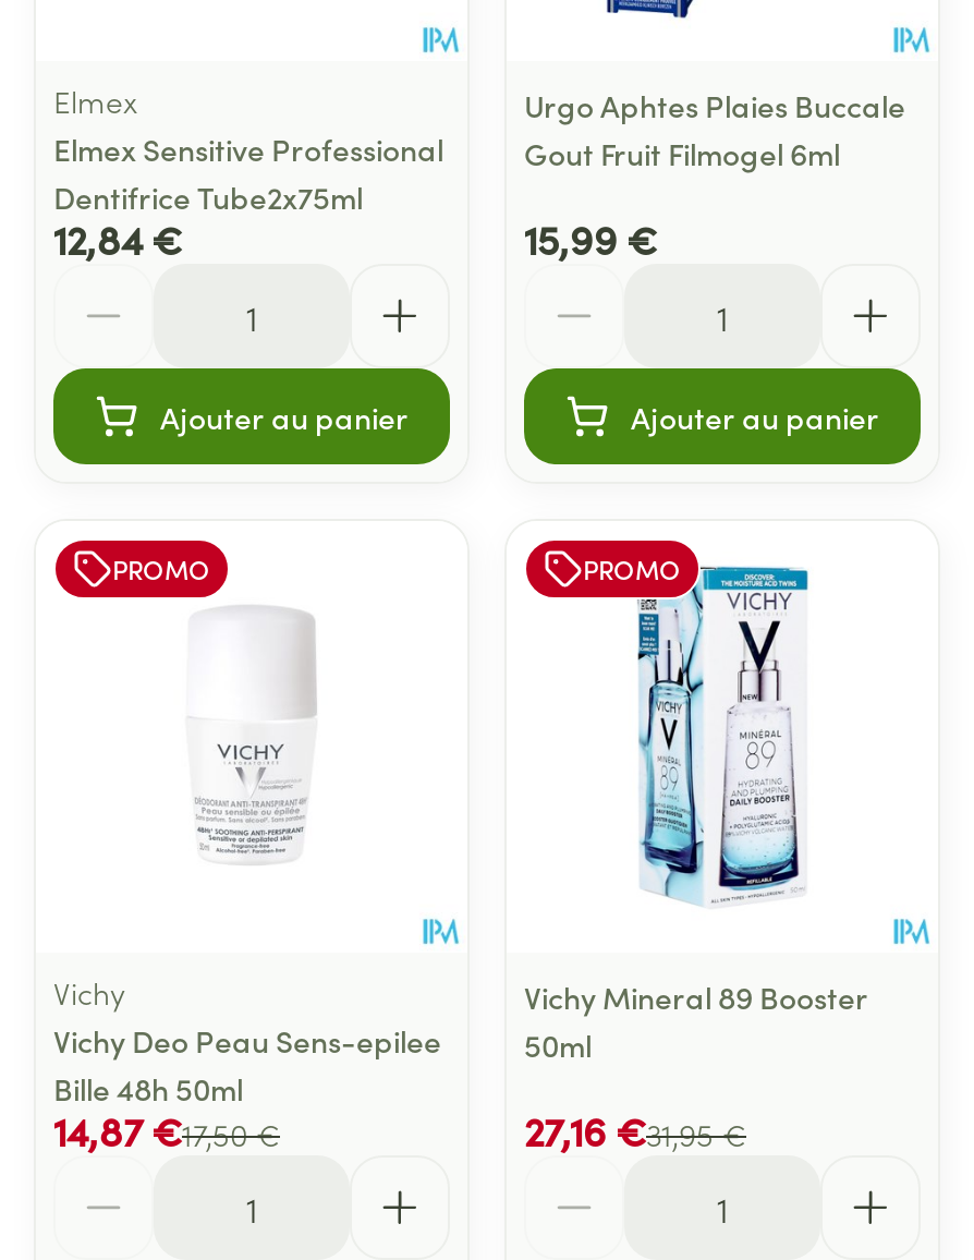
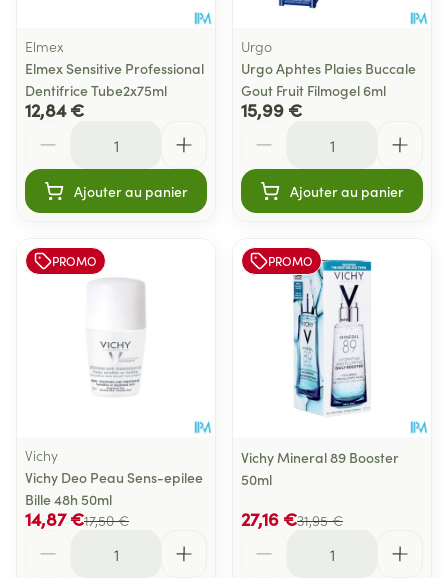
moved down: Urgo Aphtes Plaies Buccale | Gout Fruit Filmogel 6ml

+ Urgo
